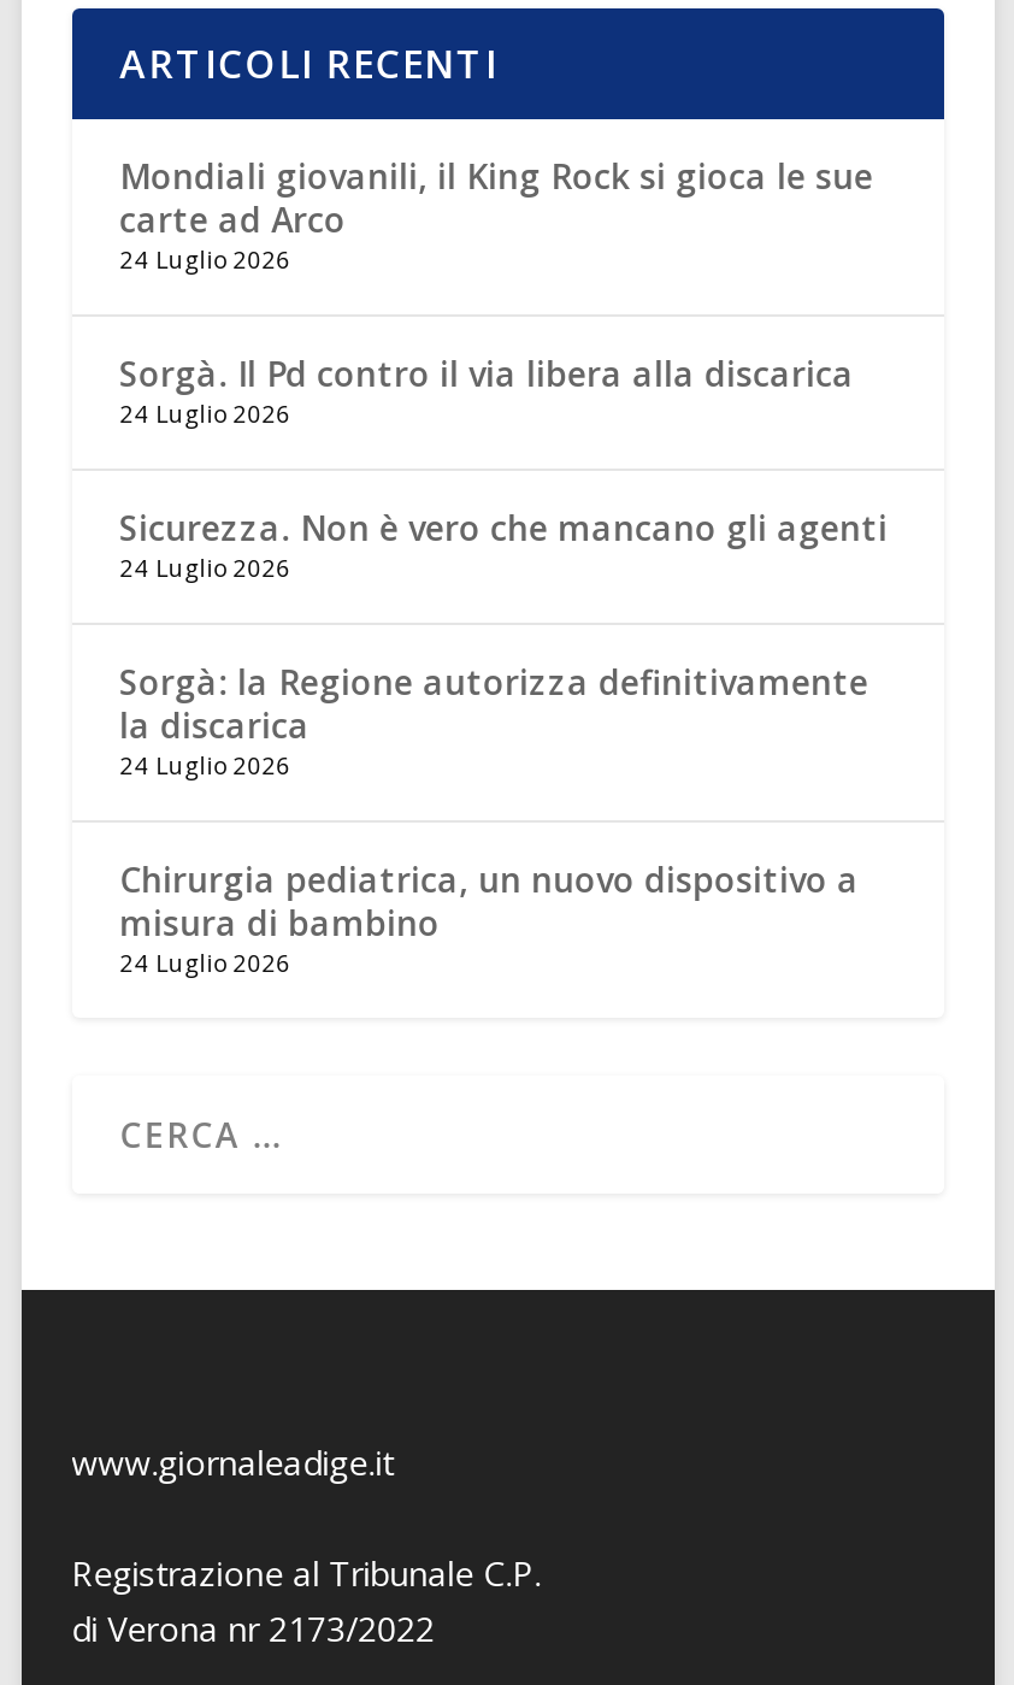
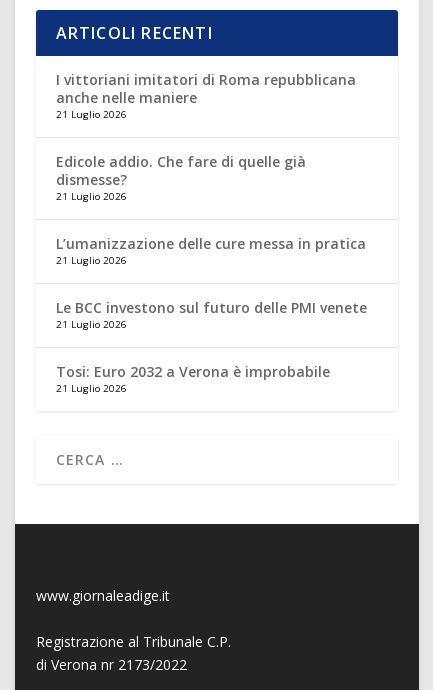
- Mondiali giovanili, il King Rock si gioca le sue
- carte ad Arco
- 24 Luglio 2026
+ I vittoriani imitatori di Roma repubblicana
+ anche nelle maniere
+ 21 Luglio 2026

- Sorgà. Il Pd contro il via libera alla discarica
- 24 Luglio 2026
+ Edicole addio. Che fare di quelle già
+ dismesse?
+ 21 Luglio 2026

- Sicurezza. Non è vero che mancano gli agenti
- 24 Luglio 2026
+ L’umanizzazione delle cure messa in pratica
+ 21 Luglio 2026

- Sorgà: la Regione autorizza definitivamente
- la discarica
- 24 Luglio 2026
+ Le BCC investono sul futuro delle PMI venete
+ 21 Luglio 2026

- Chirurgia pediatrica, un nuovo dispositivo a
- misura di bambino
- 24 Luglio 2026
+ Tosi: Euro 2032 a Verona è improbabile
+ 21 Luglio 2026
